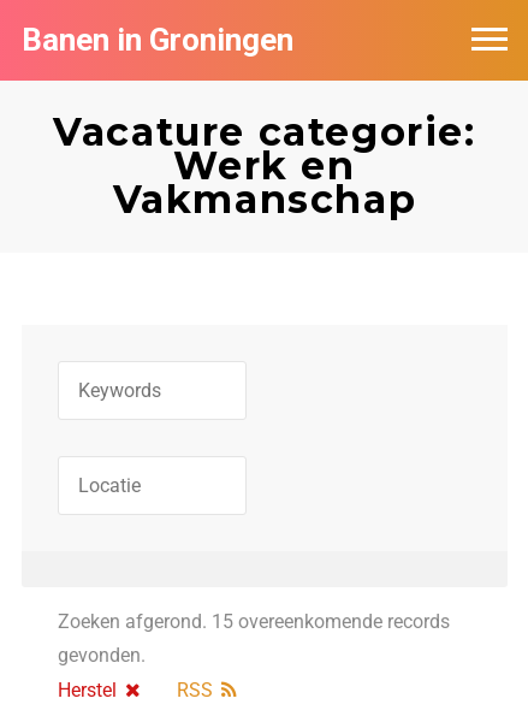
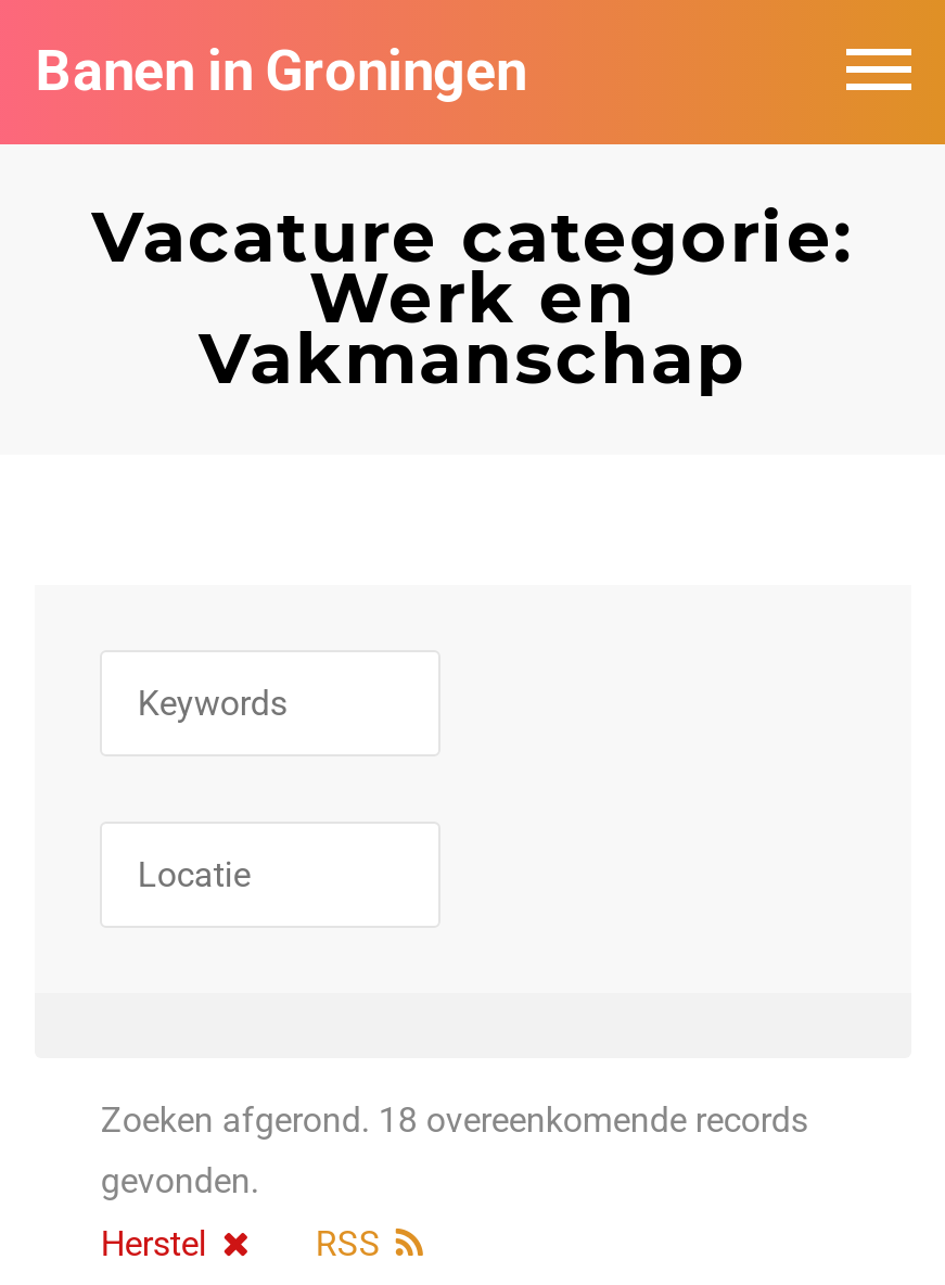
- Zoeken afgerond. 15 overeenkomende records
+ Zoeken afgerond. 18 overeenkomende records
